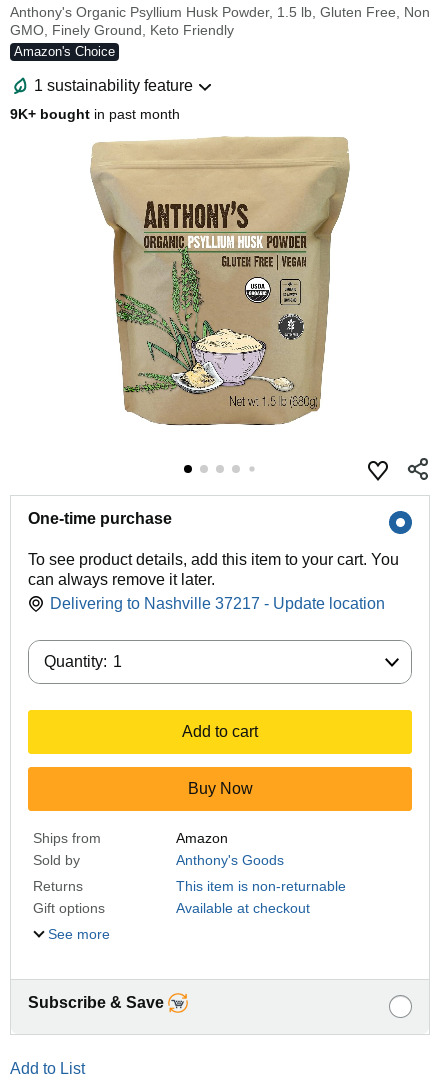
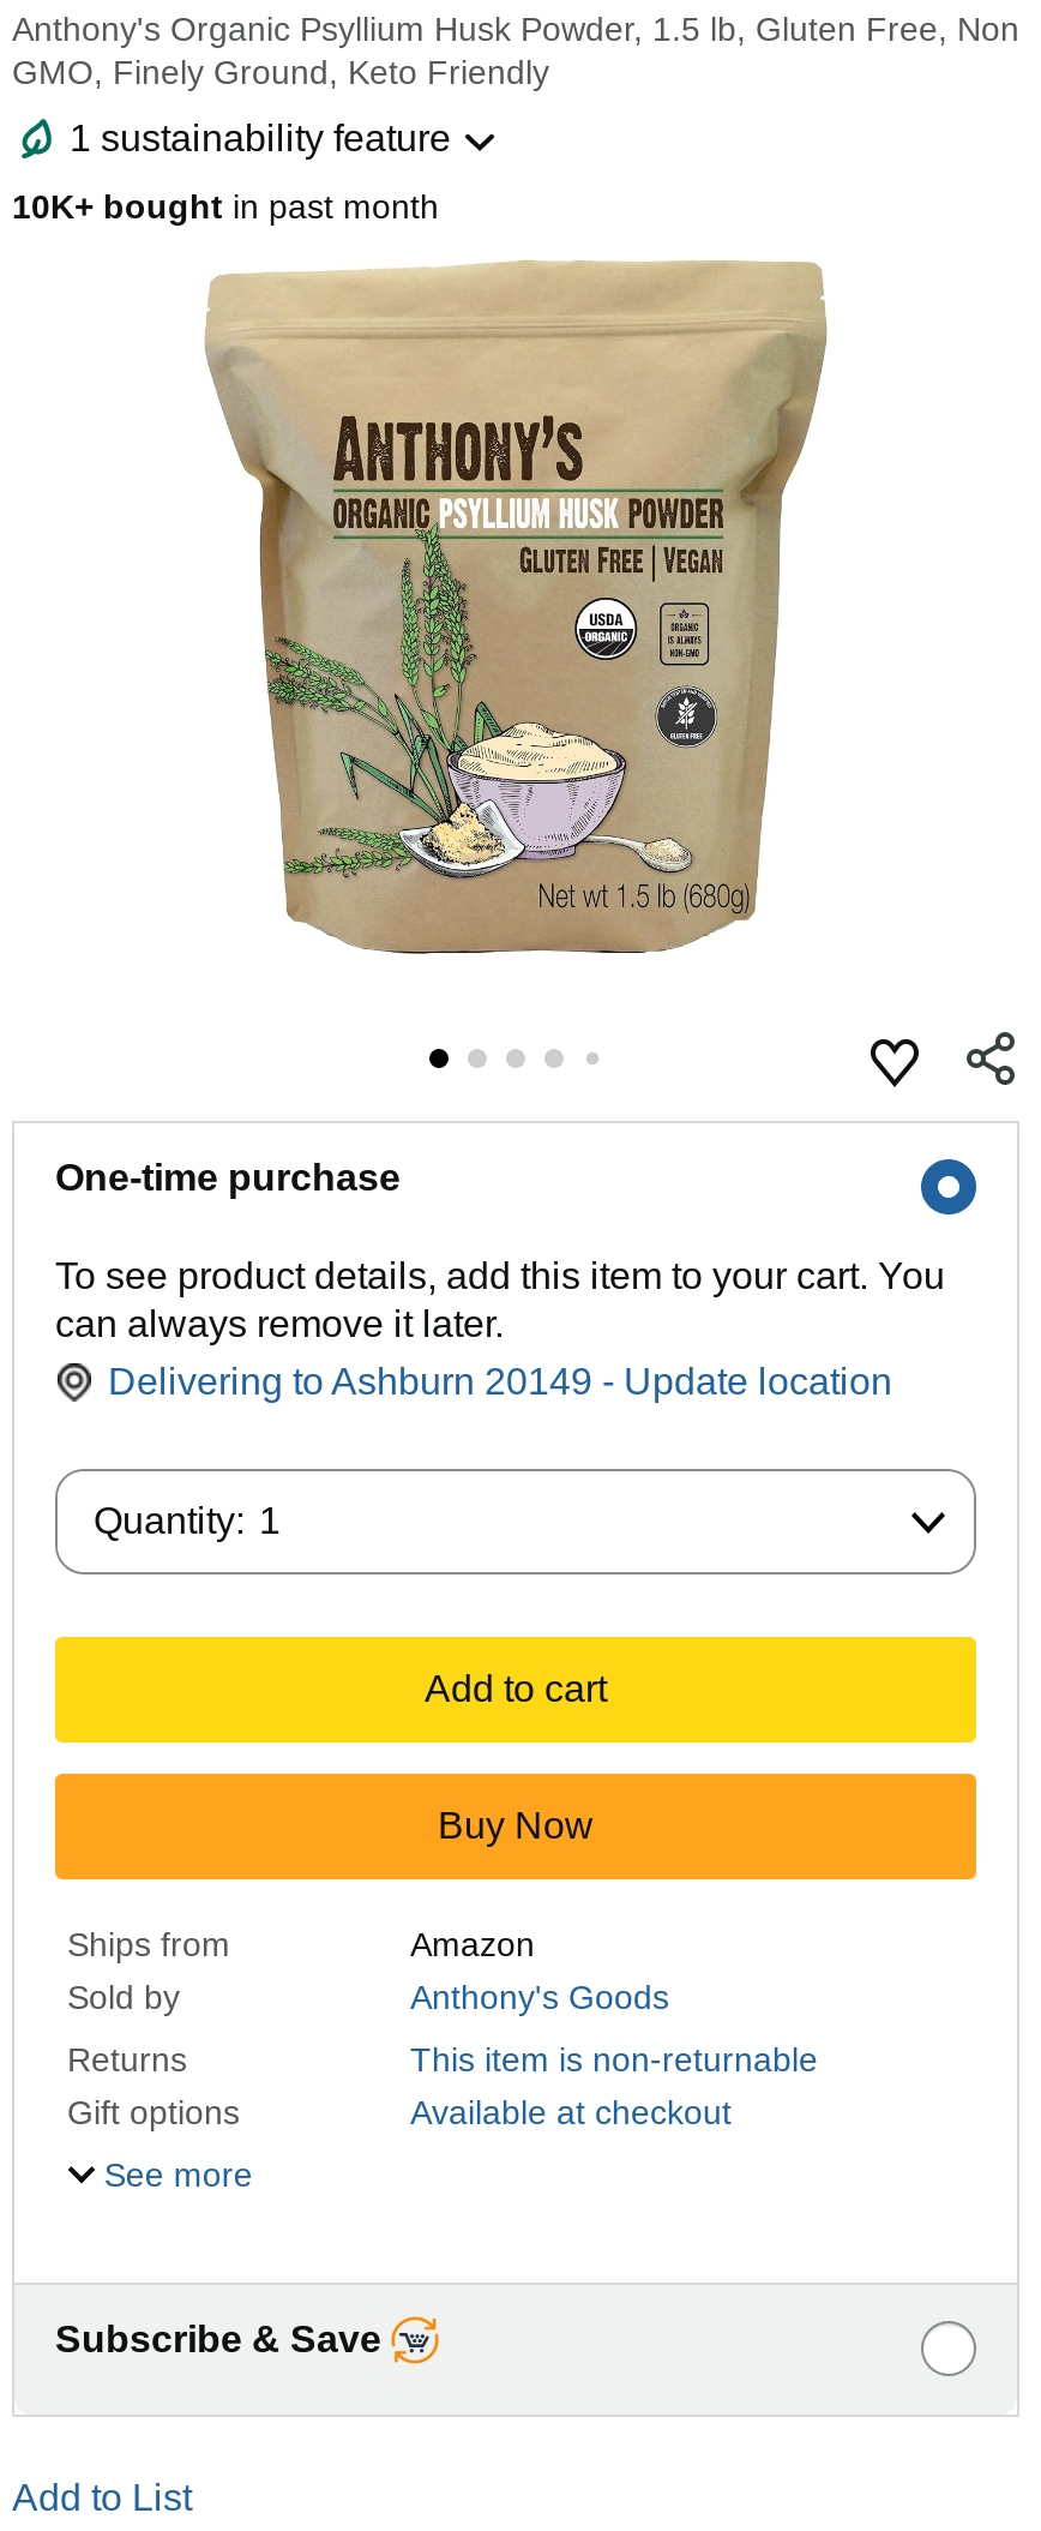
- Amazon's Choice

- 9K+ bought in past month
+ 10K+ bought in past month

- Delivering to Nashville 37217 - Update location
+ Delivering to Ashburn 20149 - Update location
